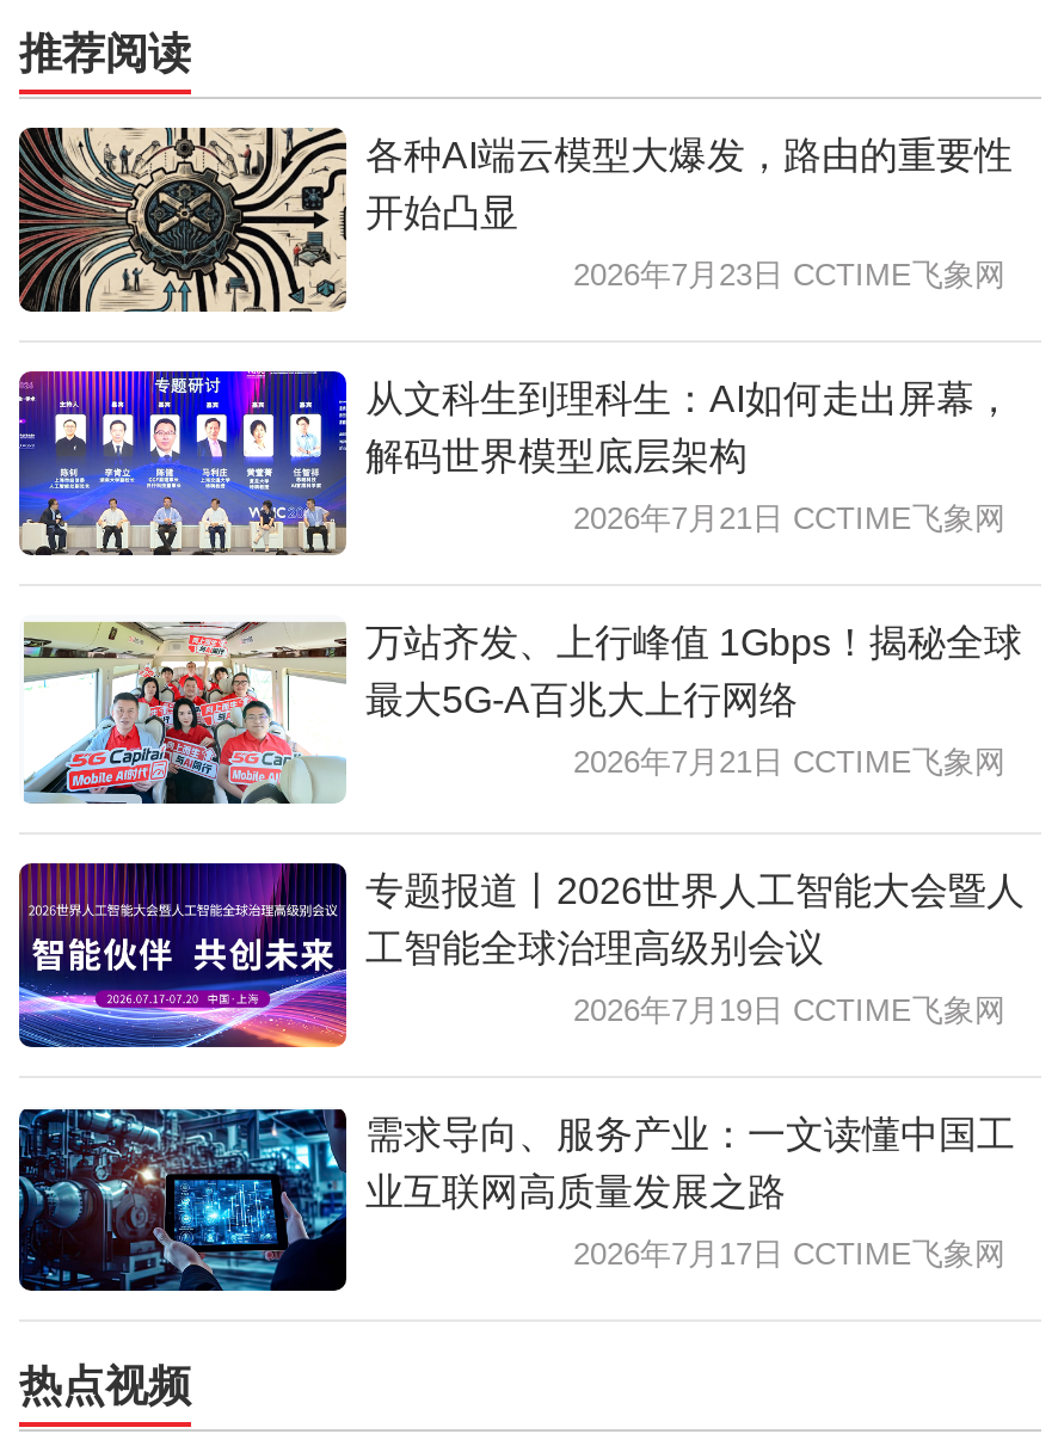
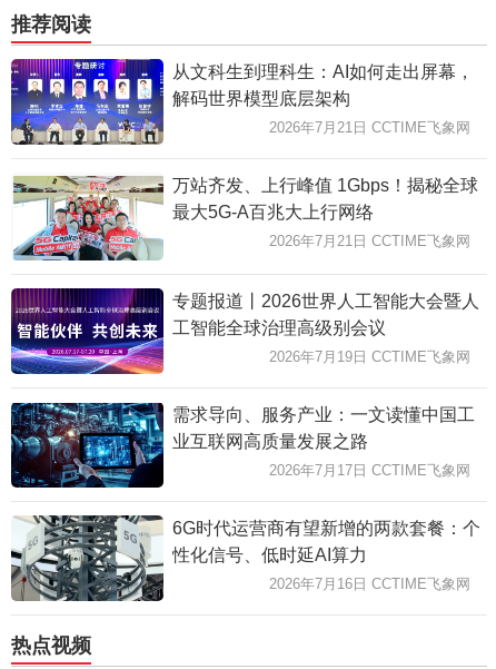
- [image]
- 各种AI端云模型大爆发，路由的重要性
- 开始凸显
- 2026年7月23日 CCTIME飞象网

moved up: [image] | 从文科生到理科生：AI如何走出屏幕， | 解码世界模型底层架构 | ... | 业互联网高质量发展之路 | 2026年7月17日 CCTIME飞象网

+ [image]
+ 6G时代运营商有望新增的两款套餐：个
+ 性化信号、低时延AI算力
+ 2026年7月16日 CCTIME飞象网
